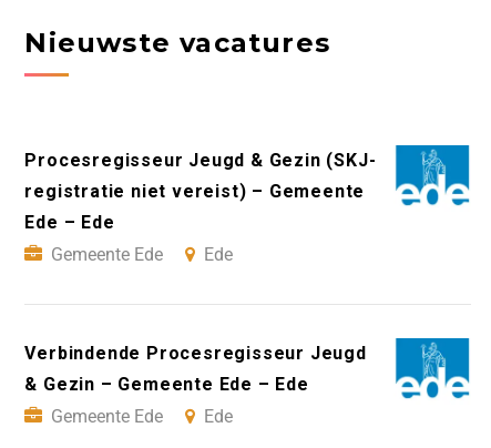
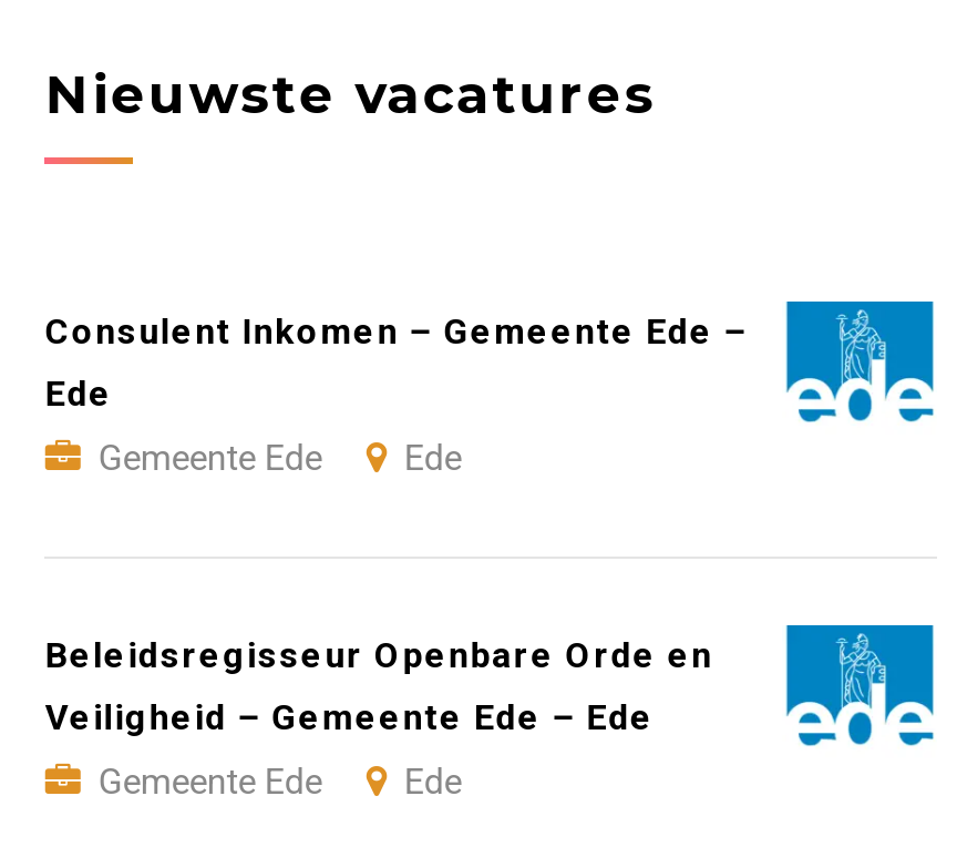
- Procesregisseur Jeugd & Gezin (SKJ-
- registratie niet vereist) – Gemeente
- Ede – Ede
+ Consulent Inkomen – Gemeente Ede –
+ Ede

- Verbindende Procesregisseur Jeugd
+ Beleidsregisseur Openbare Orde en

- & Gezin – Gemeente Ede – Ede
+ Veiligheid – Gemeente Ede – Ede
